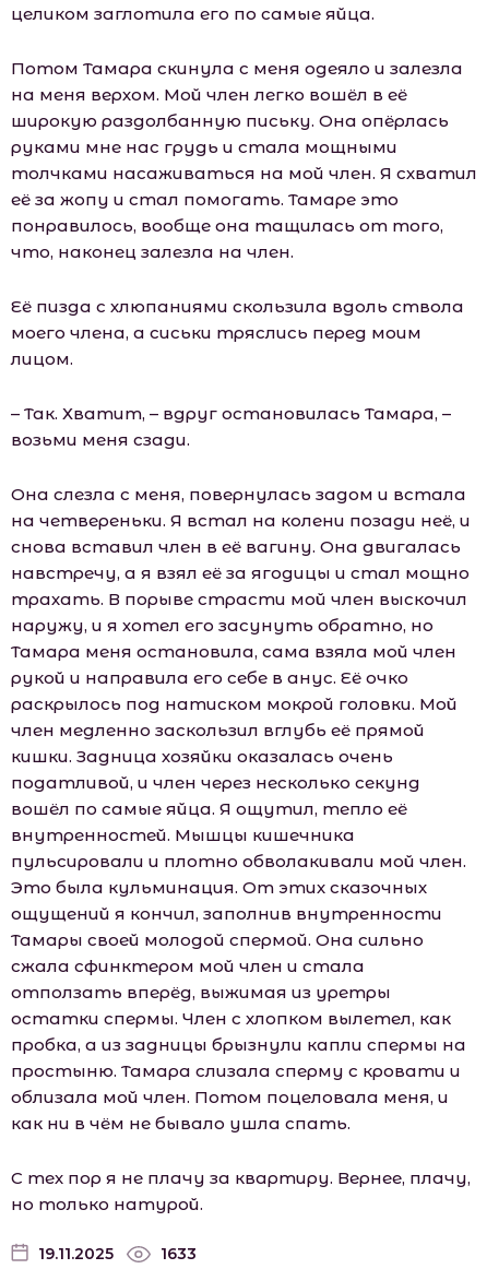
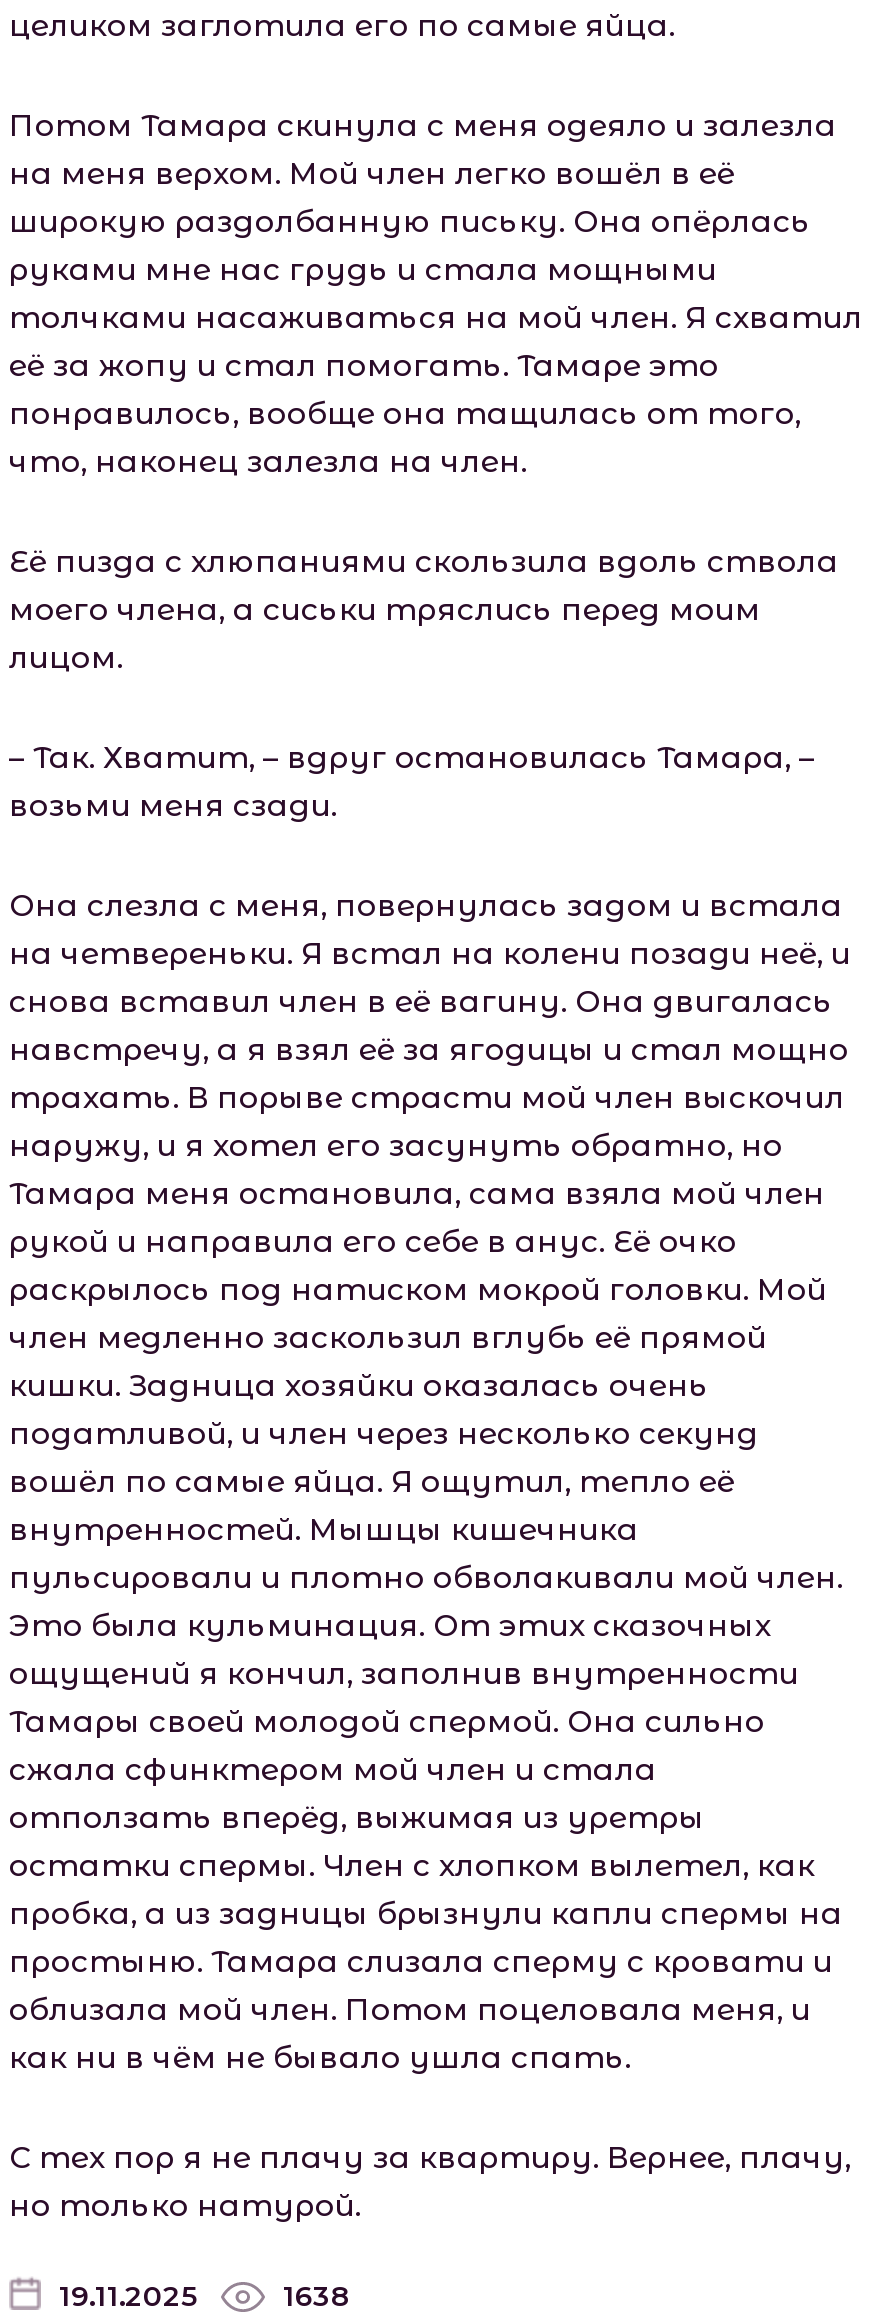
- 1633
+ 1638
